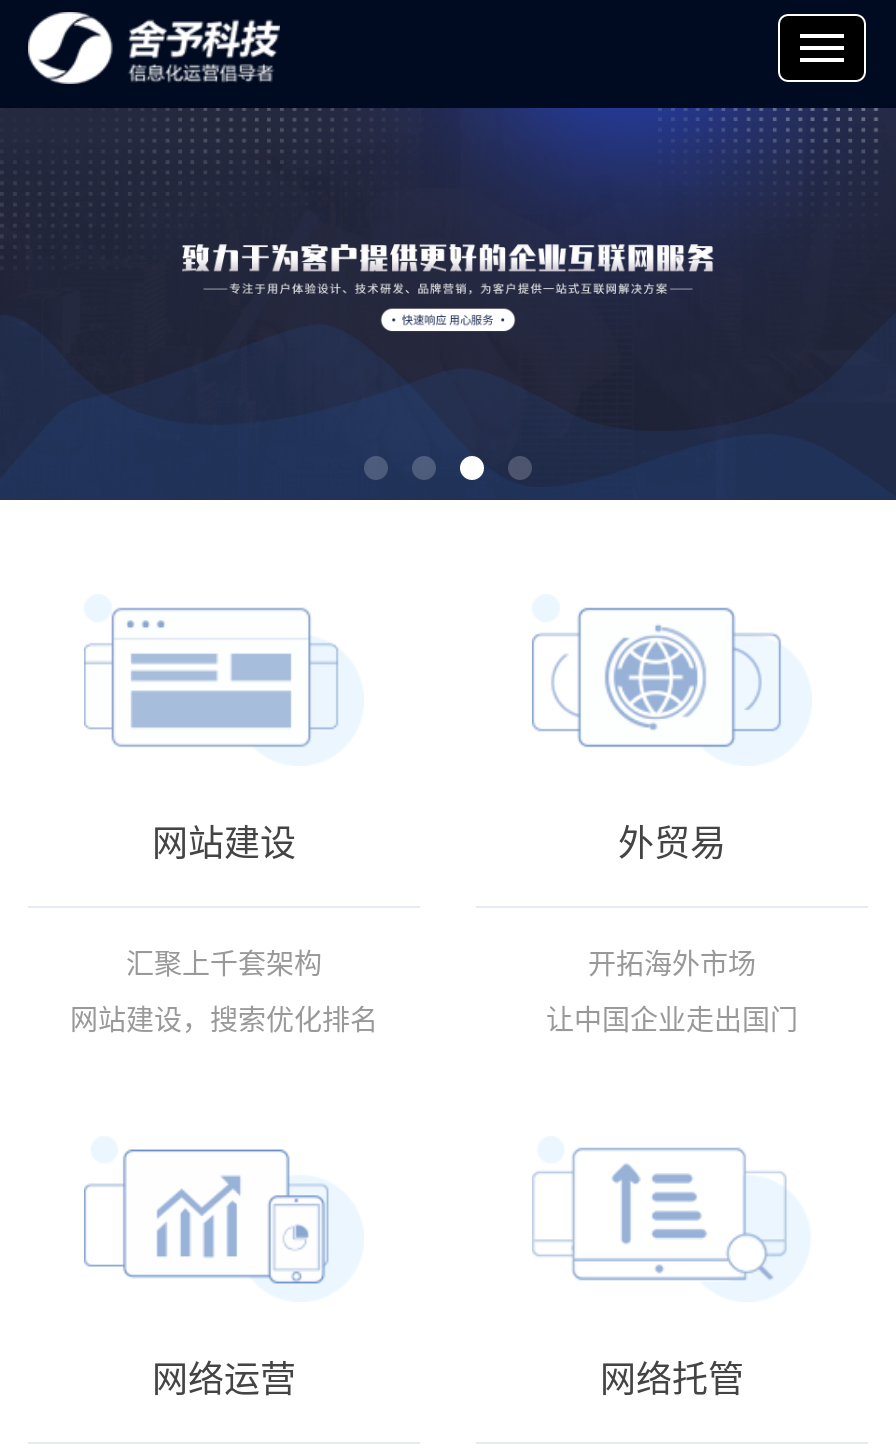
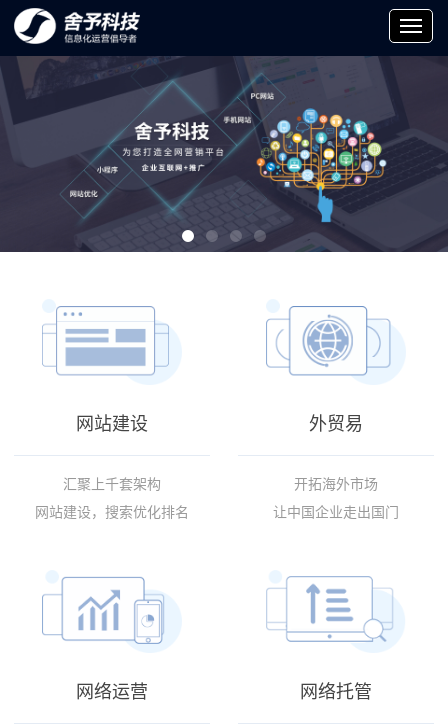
- [image]
+ [image]
